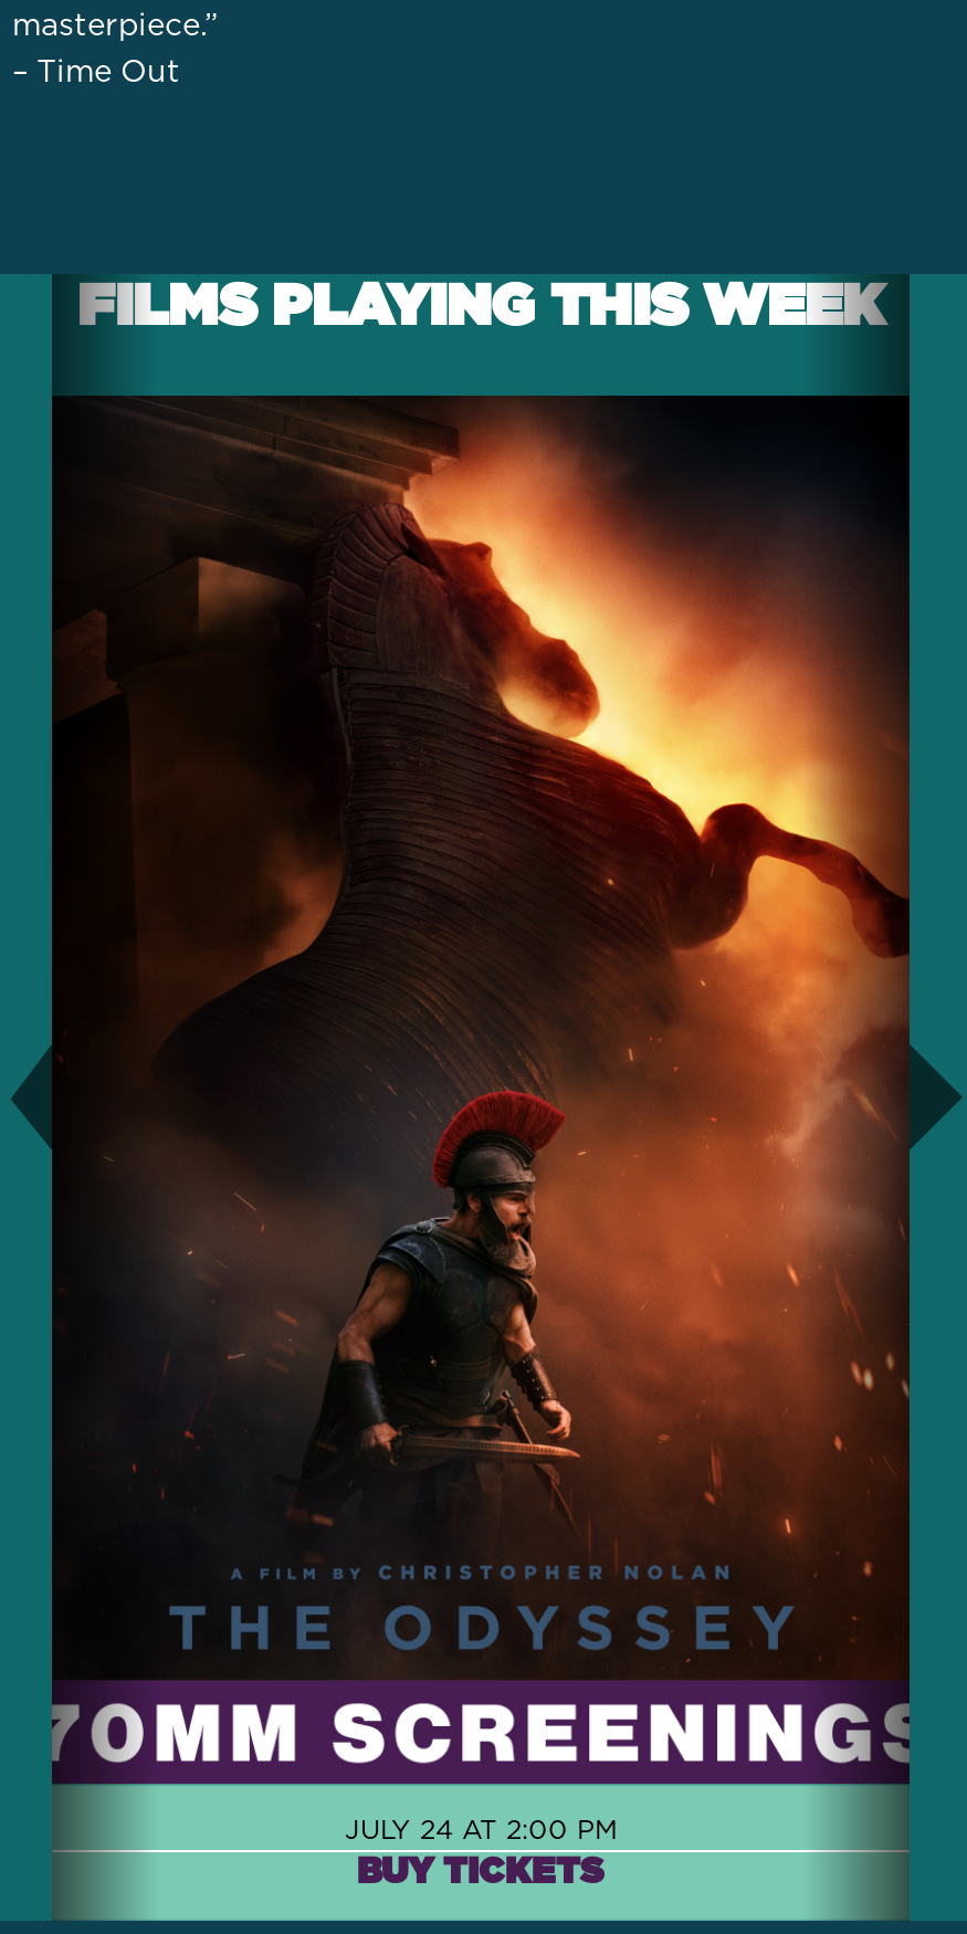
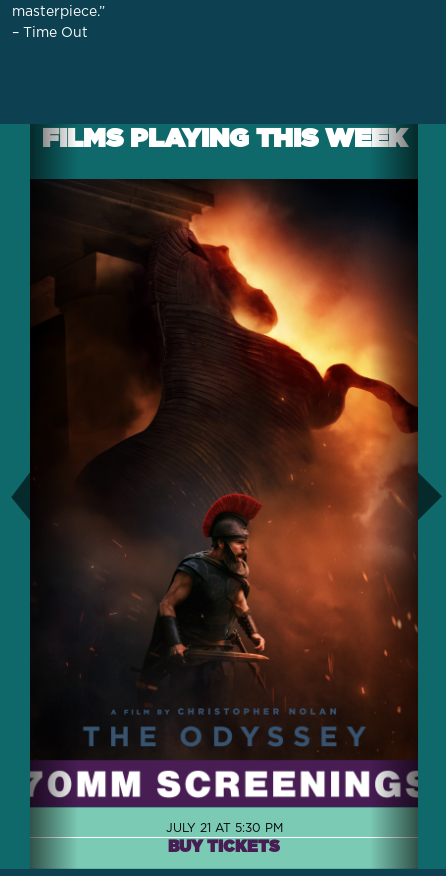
- JULY 24 AT 2:00 PM
+ JULY 21 AT 5:30 PM
